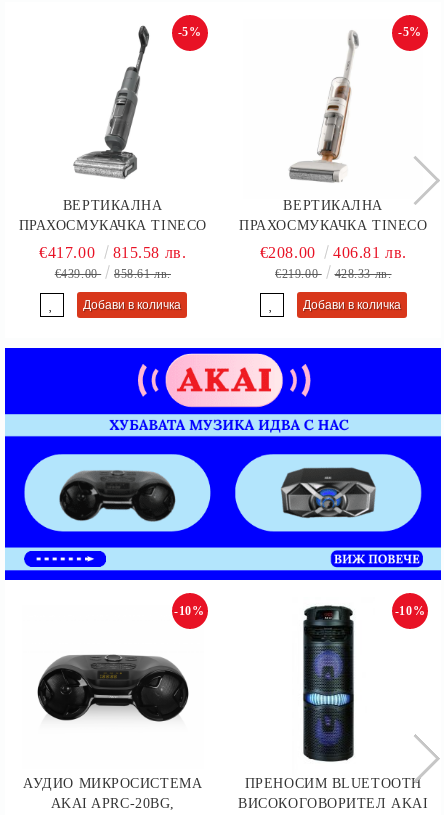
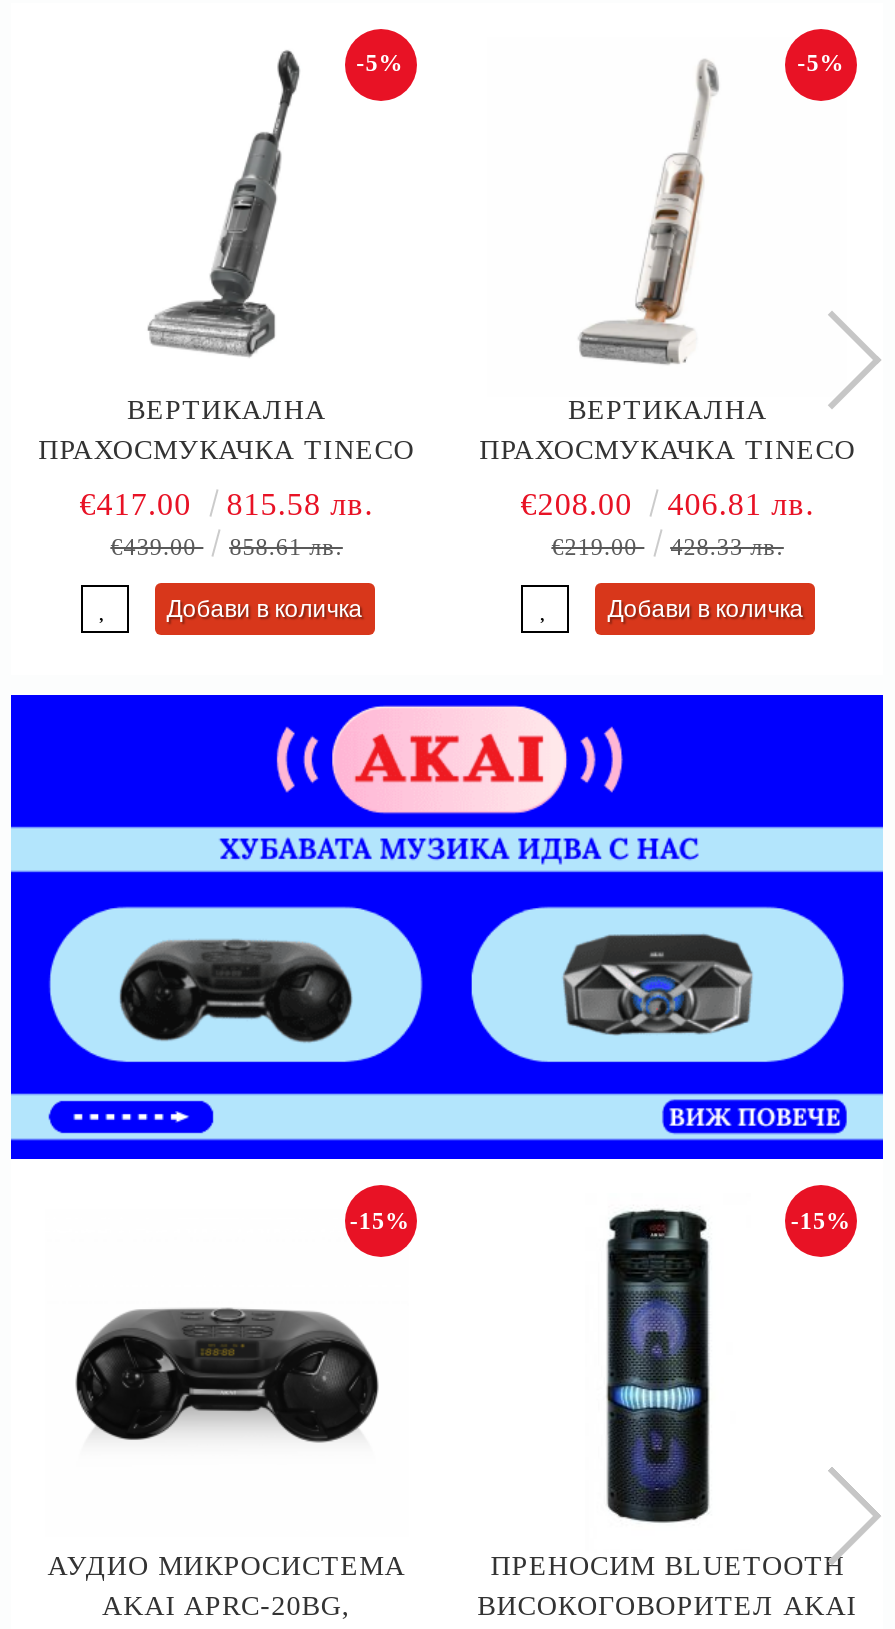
- -10%
+ -15%

- -10%
+ -15%
